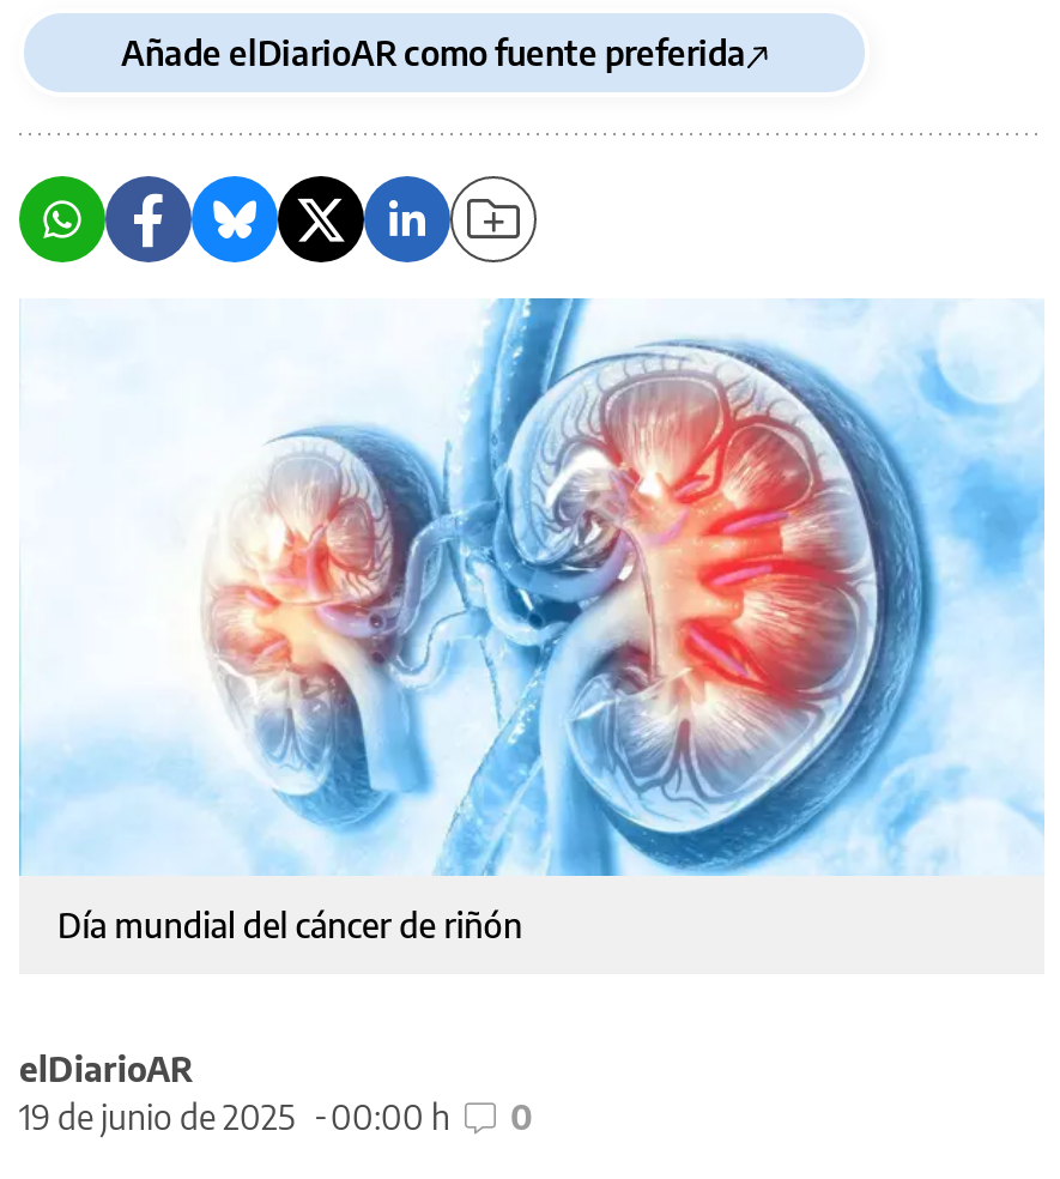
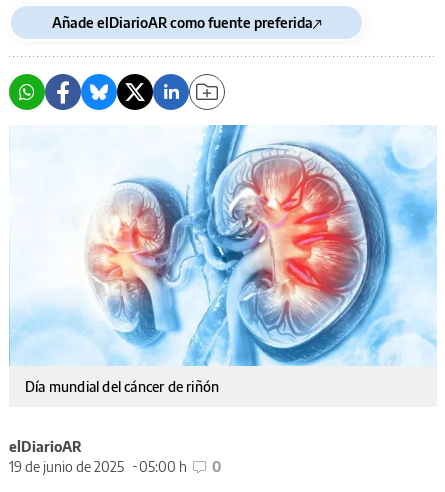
- 19 de junio de 2025 00:00 h 0
+ 19 de junio de 2025 05:00 h 0
